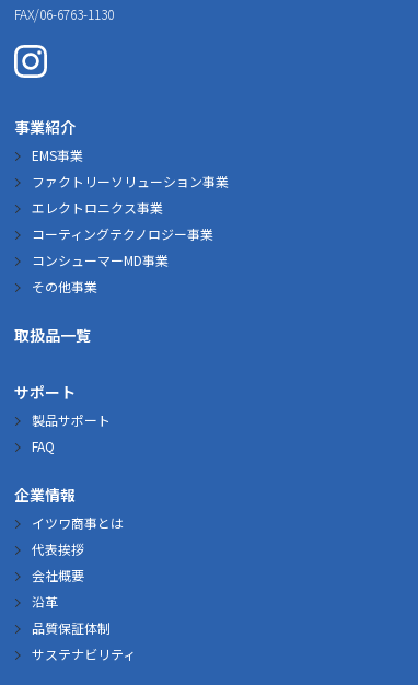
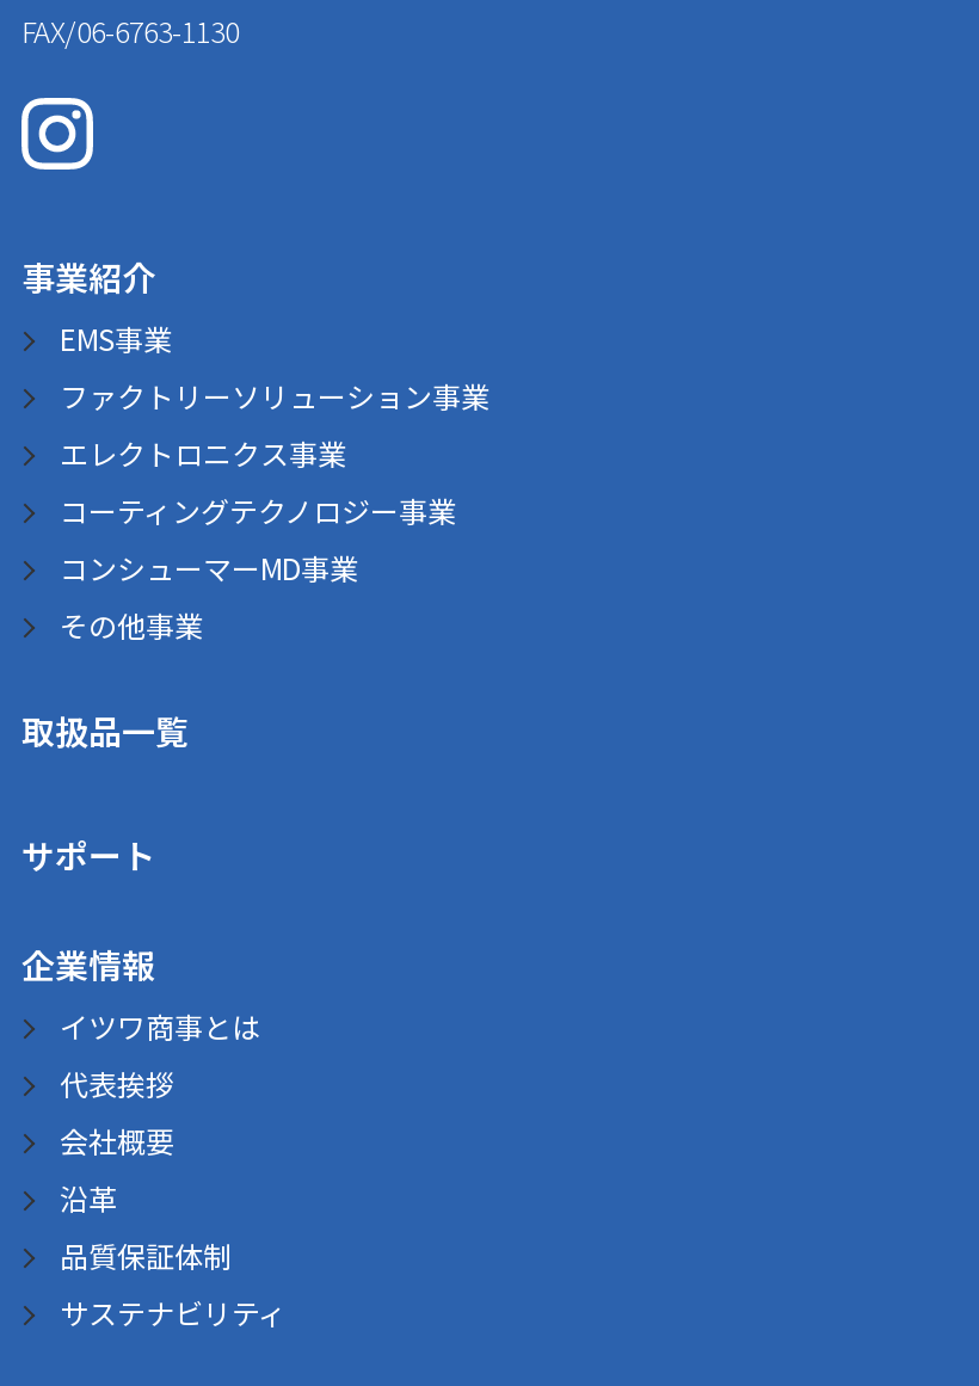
- 製品サポート
- FAQ
